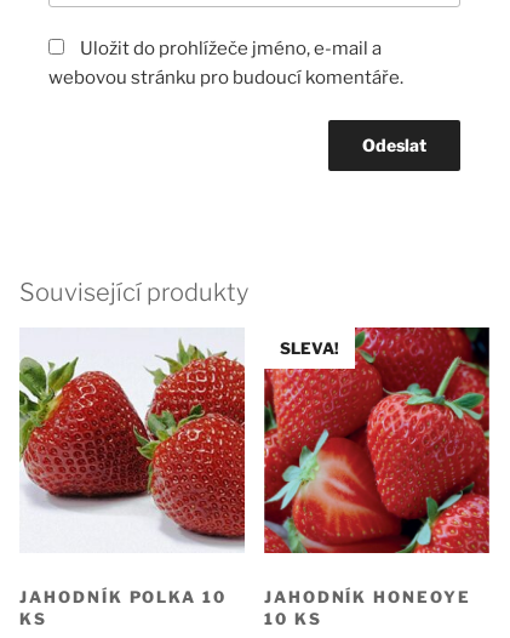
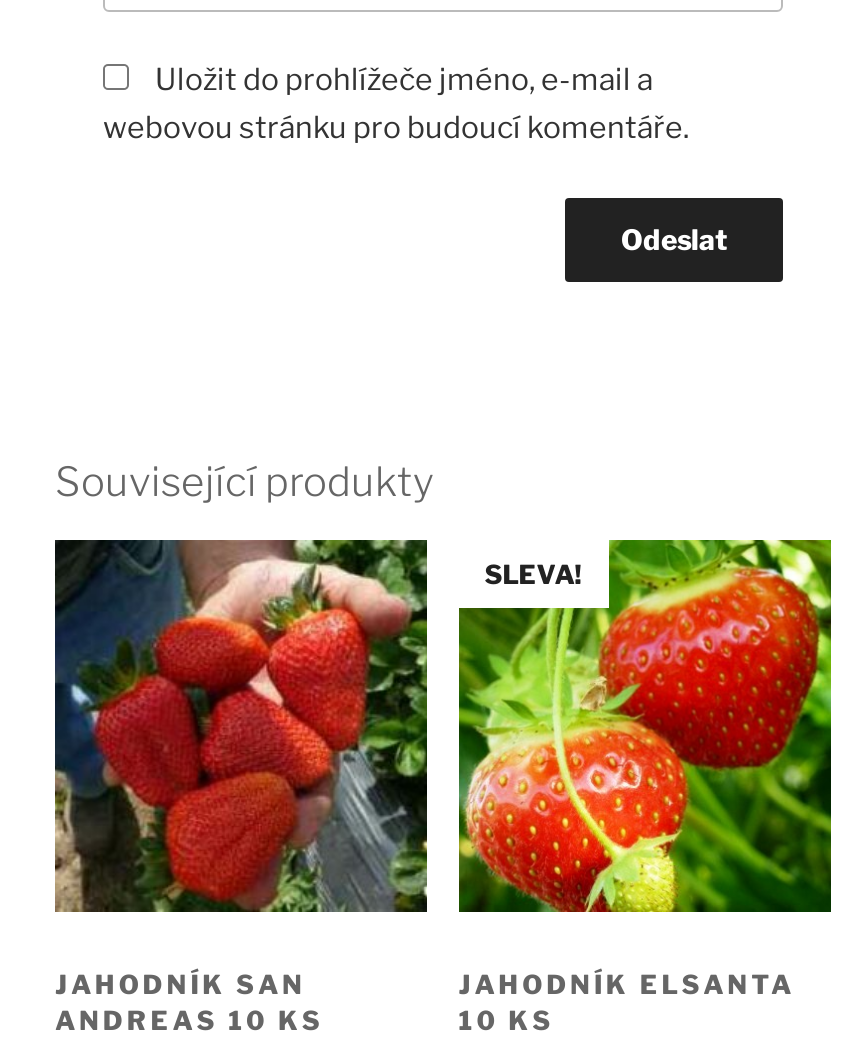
- [image]
- JAHODNÍK POLKA 10
- KS
+ [image]
+ JAHODNÍK SAN
+ ANDREAS 10 KS

- [image]
- JAHODNÍK HONEOYE
+ [image]
+ JAHODNÍK ELSANTA
